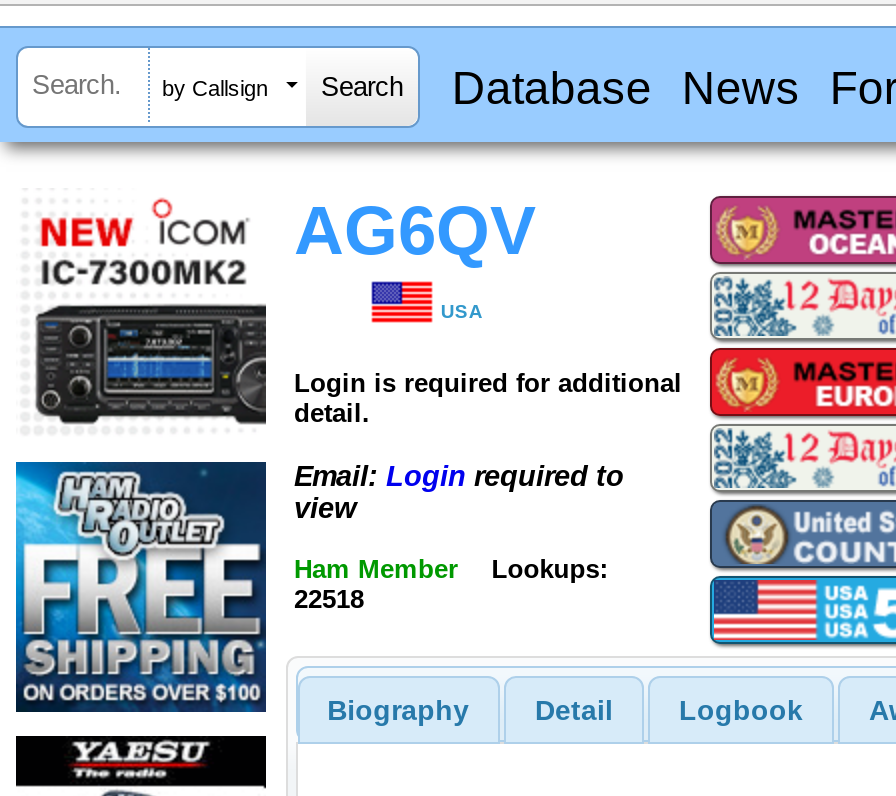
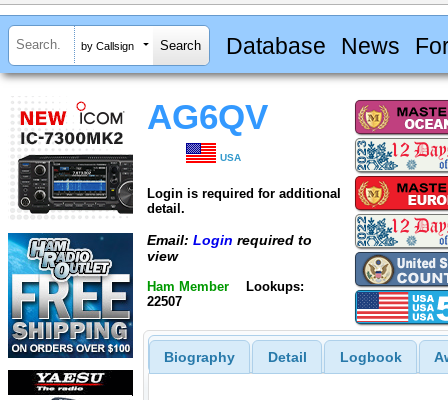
- 22518
+ 22507
